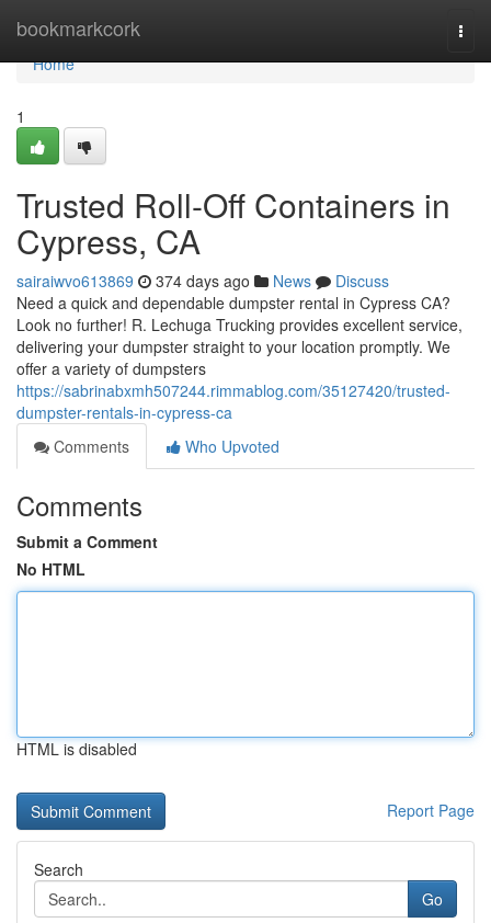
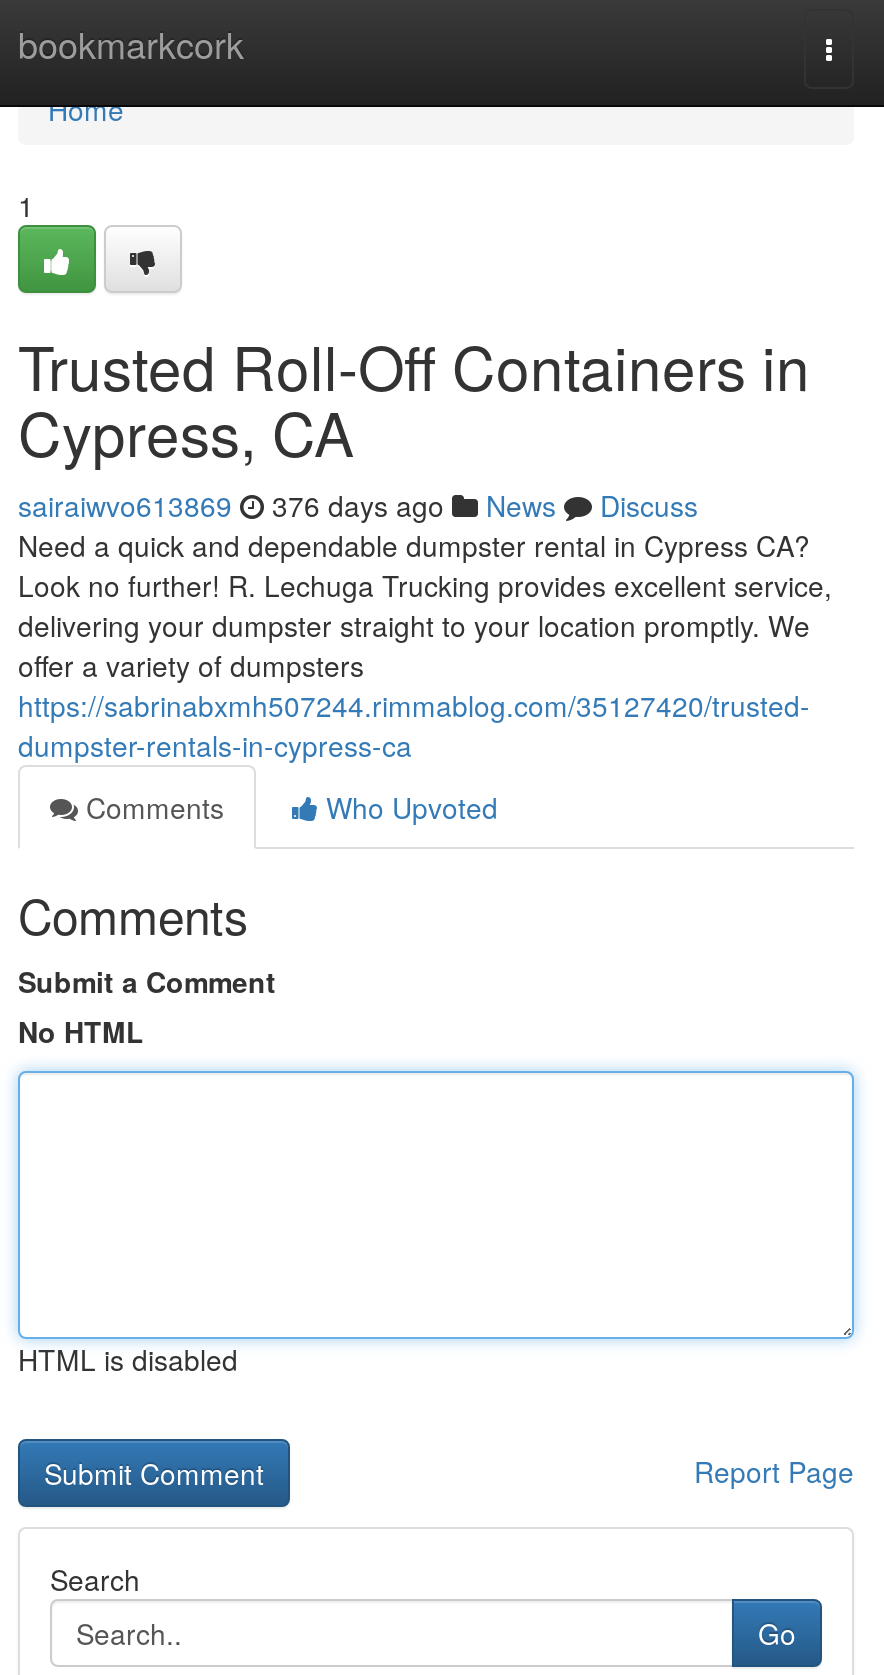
- sairaiwvo613869 374 days ago News Discuss
+ sairaiwvo613869 376 days ago News Discuss
